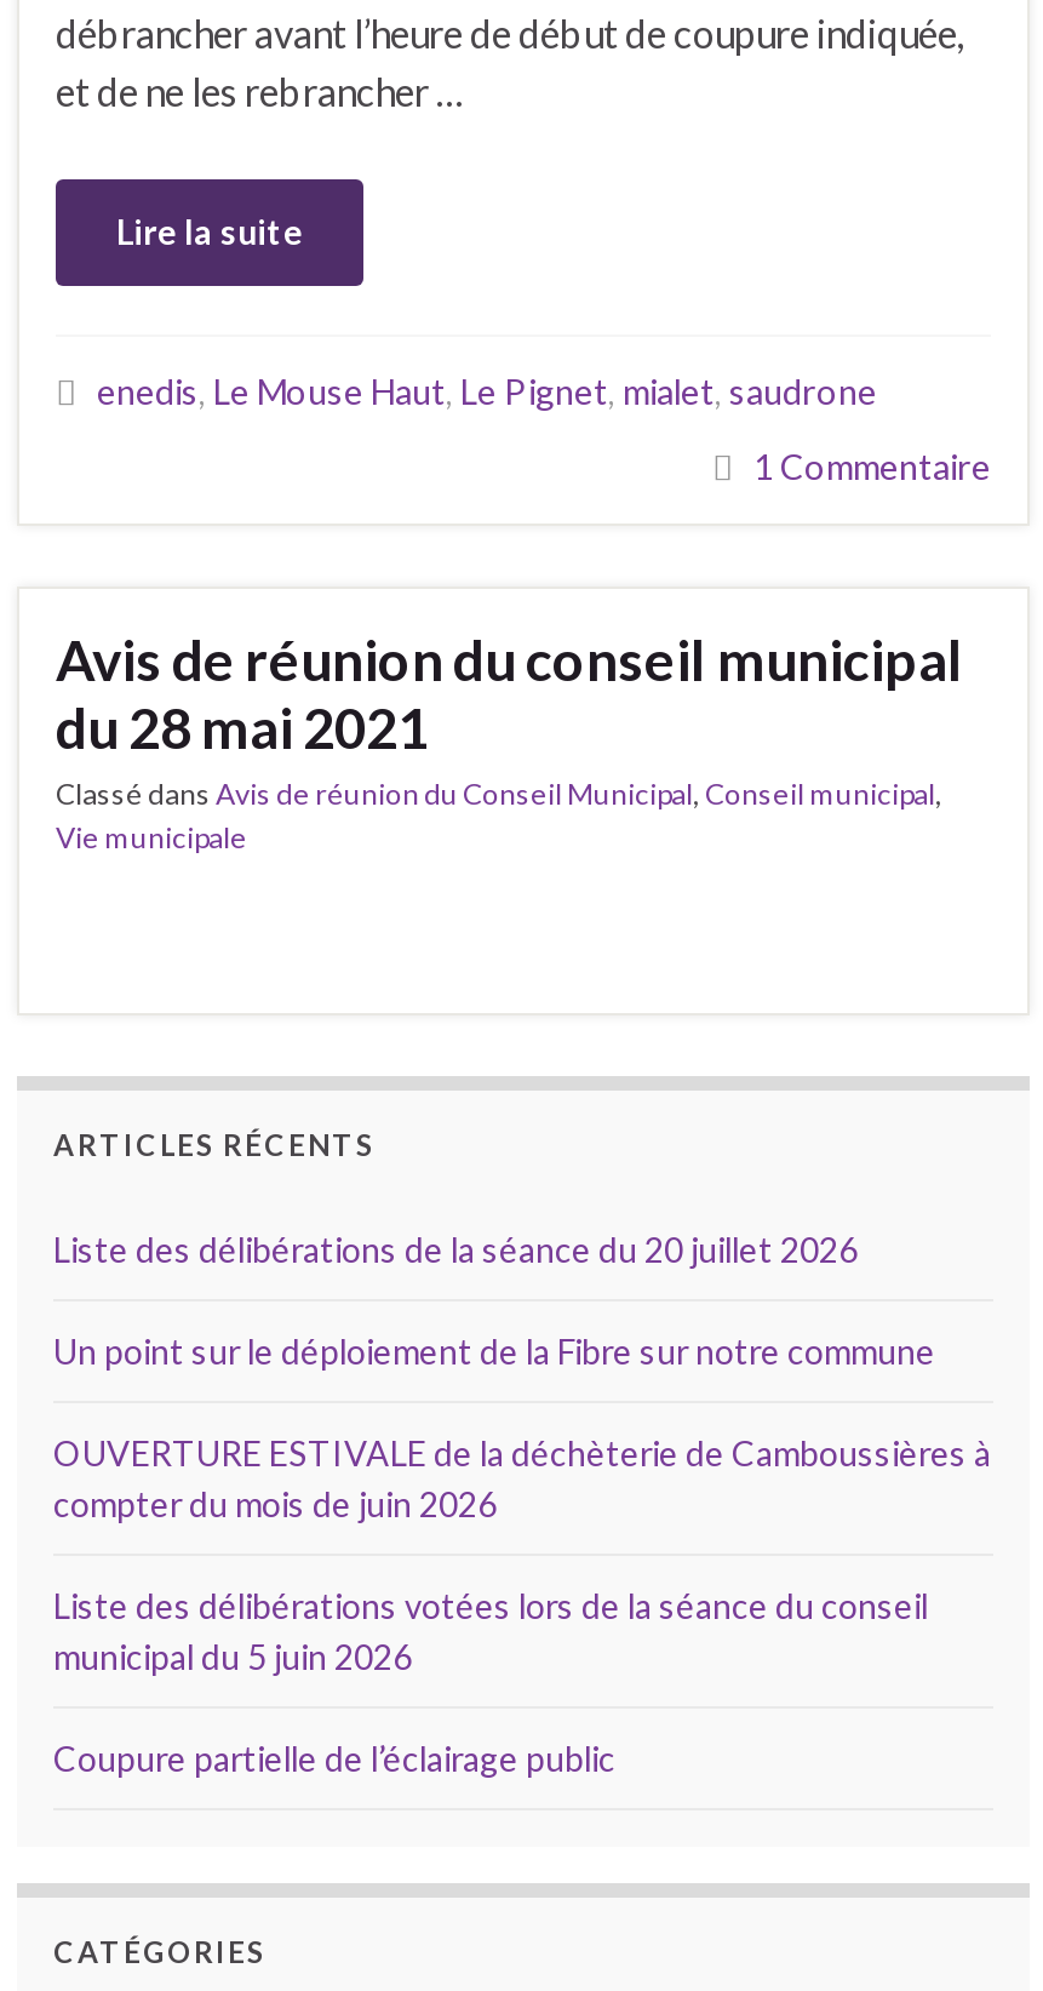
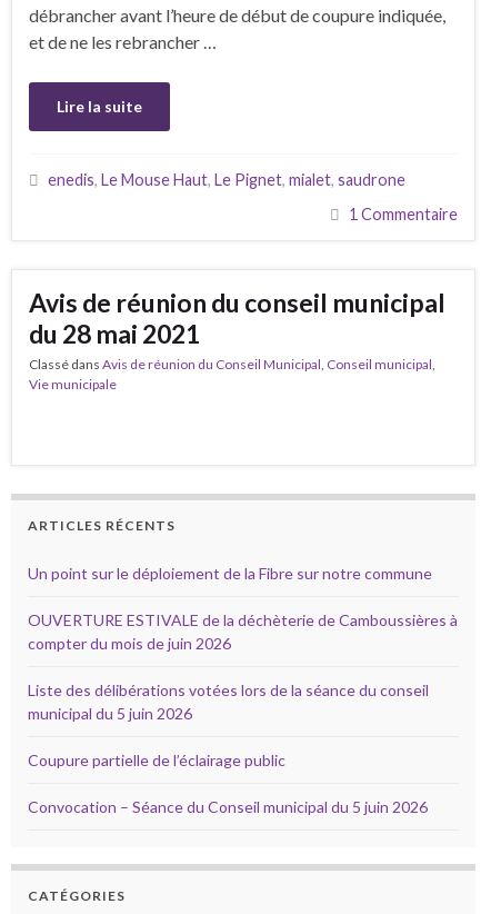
- Liste des délibérations de la séance du 20 juillet 2026

moved up: Un point sur le déploiement de la Fibre sur notre commune | OUVERTURE ESTIVALE de la déchèterie de Camboussières à | compter du mois de juin 2026 | Liste des délibérations votées lors de la séance du conseil | municipal du 5 juin 2026 | Coupure partielle de l’éclairage public

+ Convocation – Séance du Conseil municipal du 5 juin 2026
